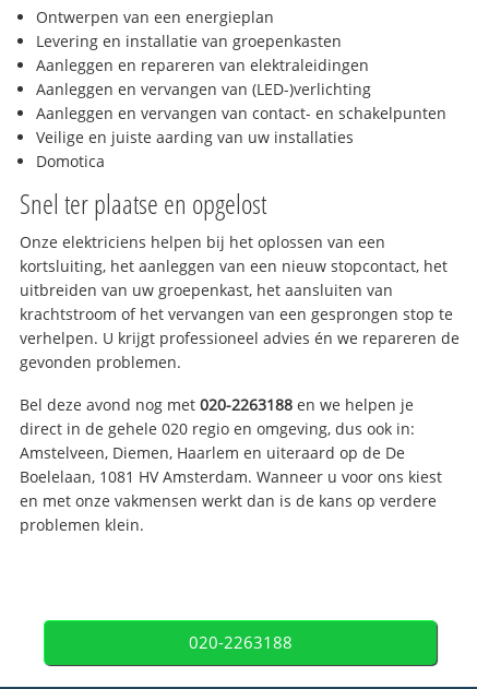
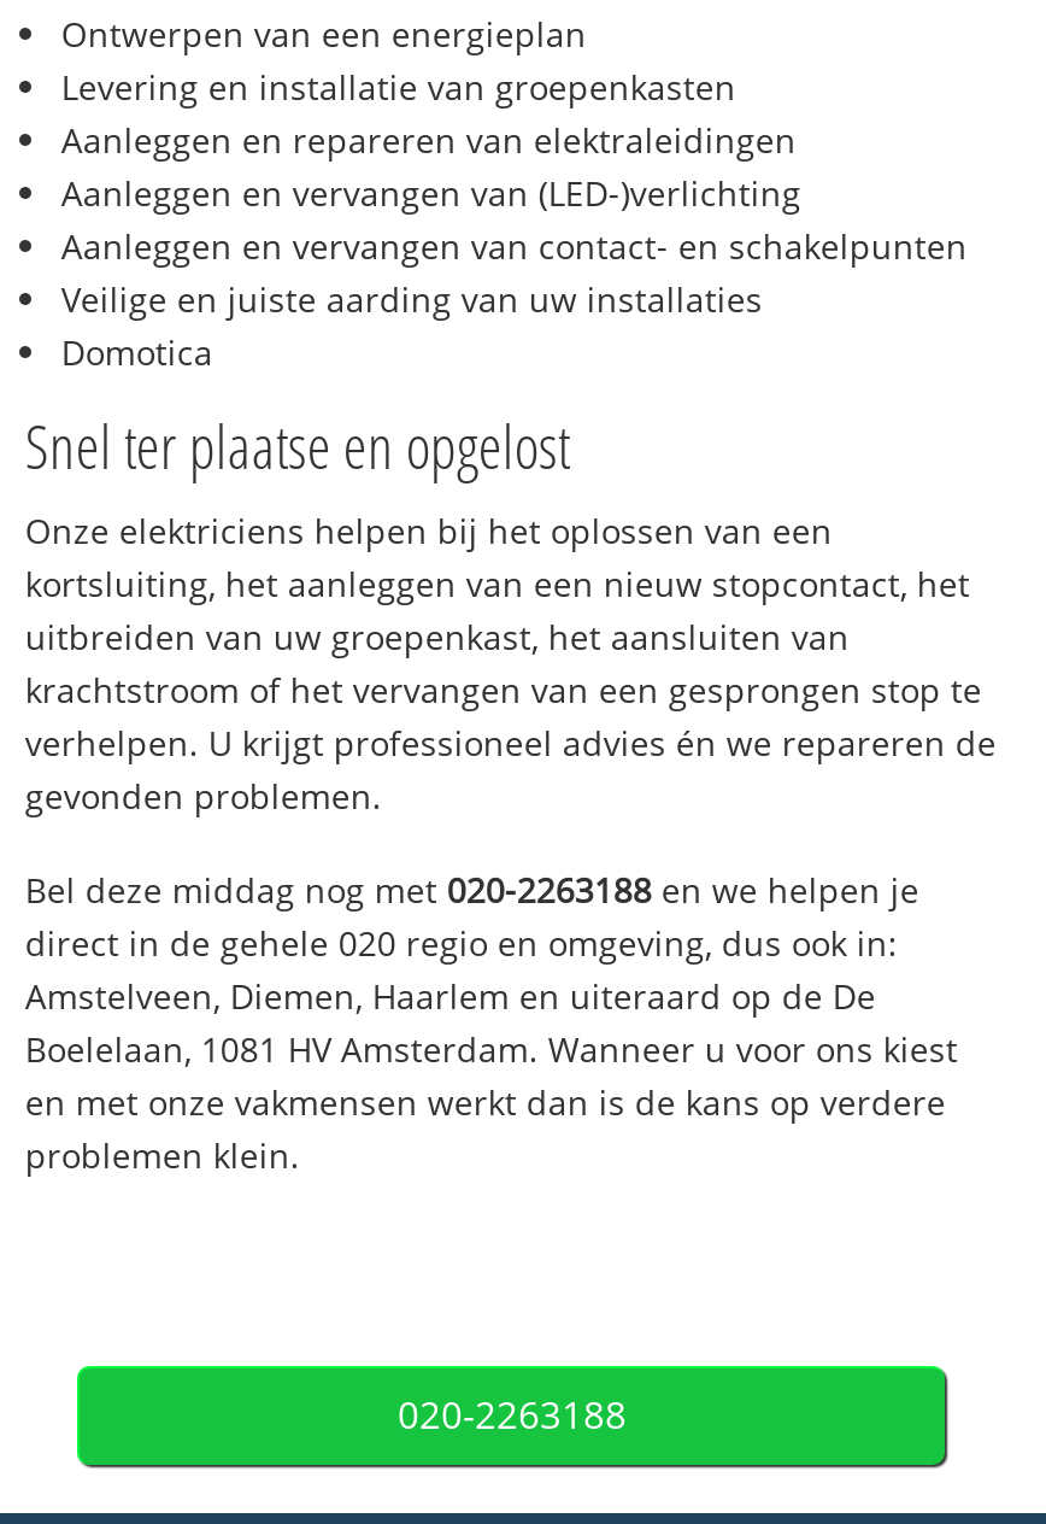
- Bel deze avond nog met 020-2263188 en we helpen je
+ Bel deze middag nog met 020-2263188 en we helpen je
